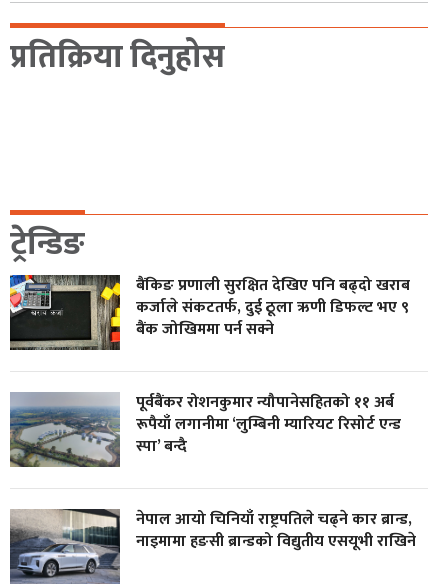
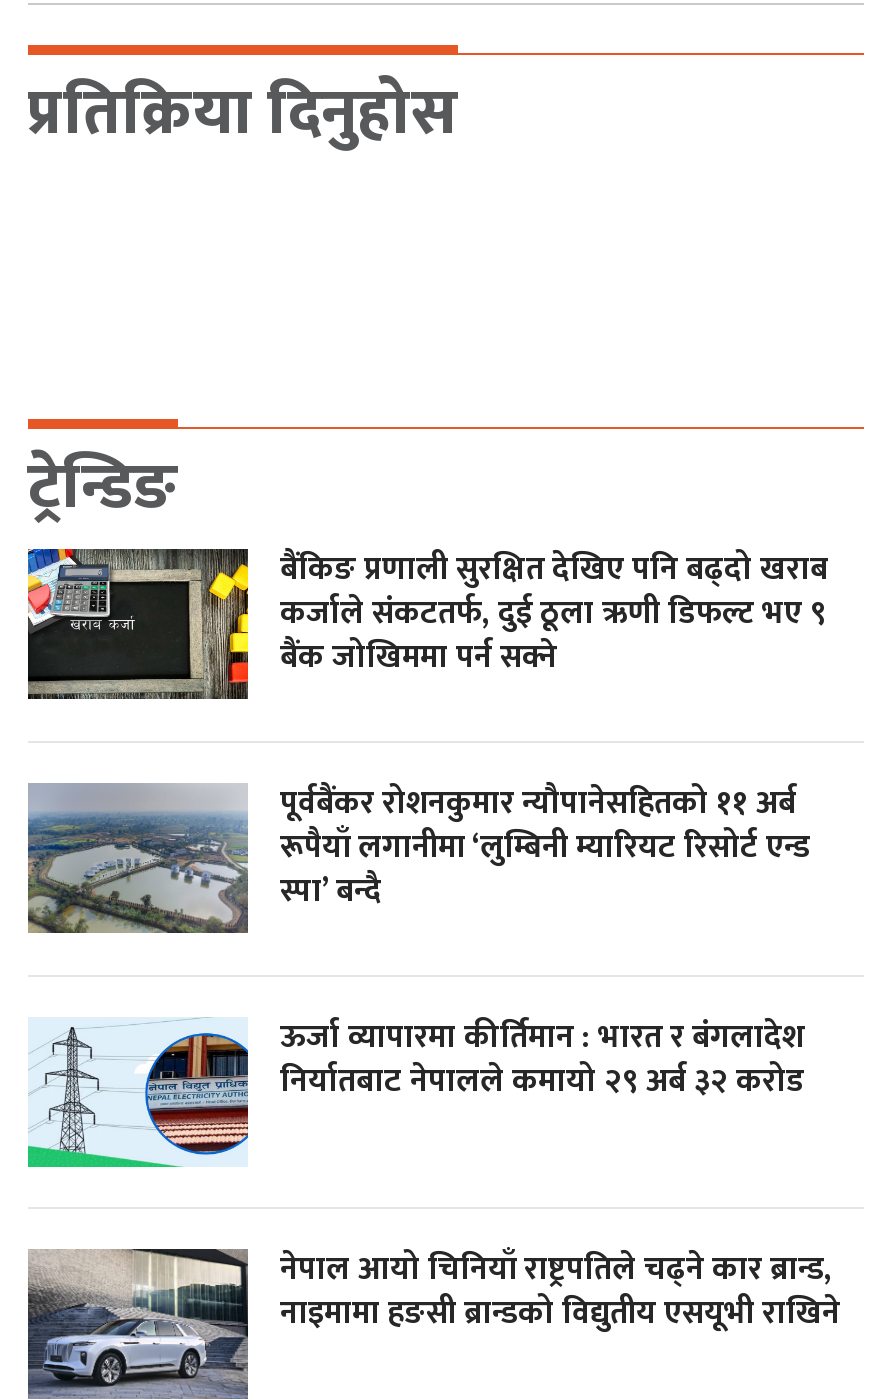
+ [image]
+ ऊर्जा व्यापारमा कीर्तिमान : भारत र बंगलादेश
+ निर्यातबाट नेपालले कमायो २९ अर्ब ३२ करोड
